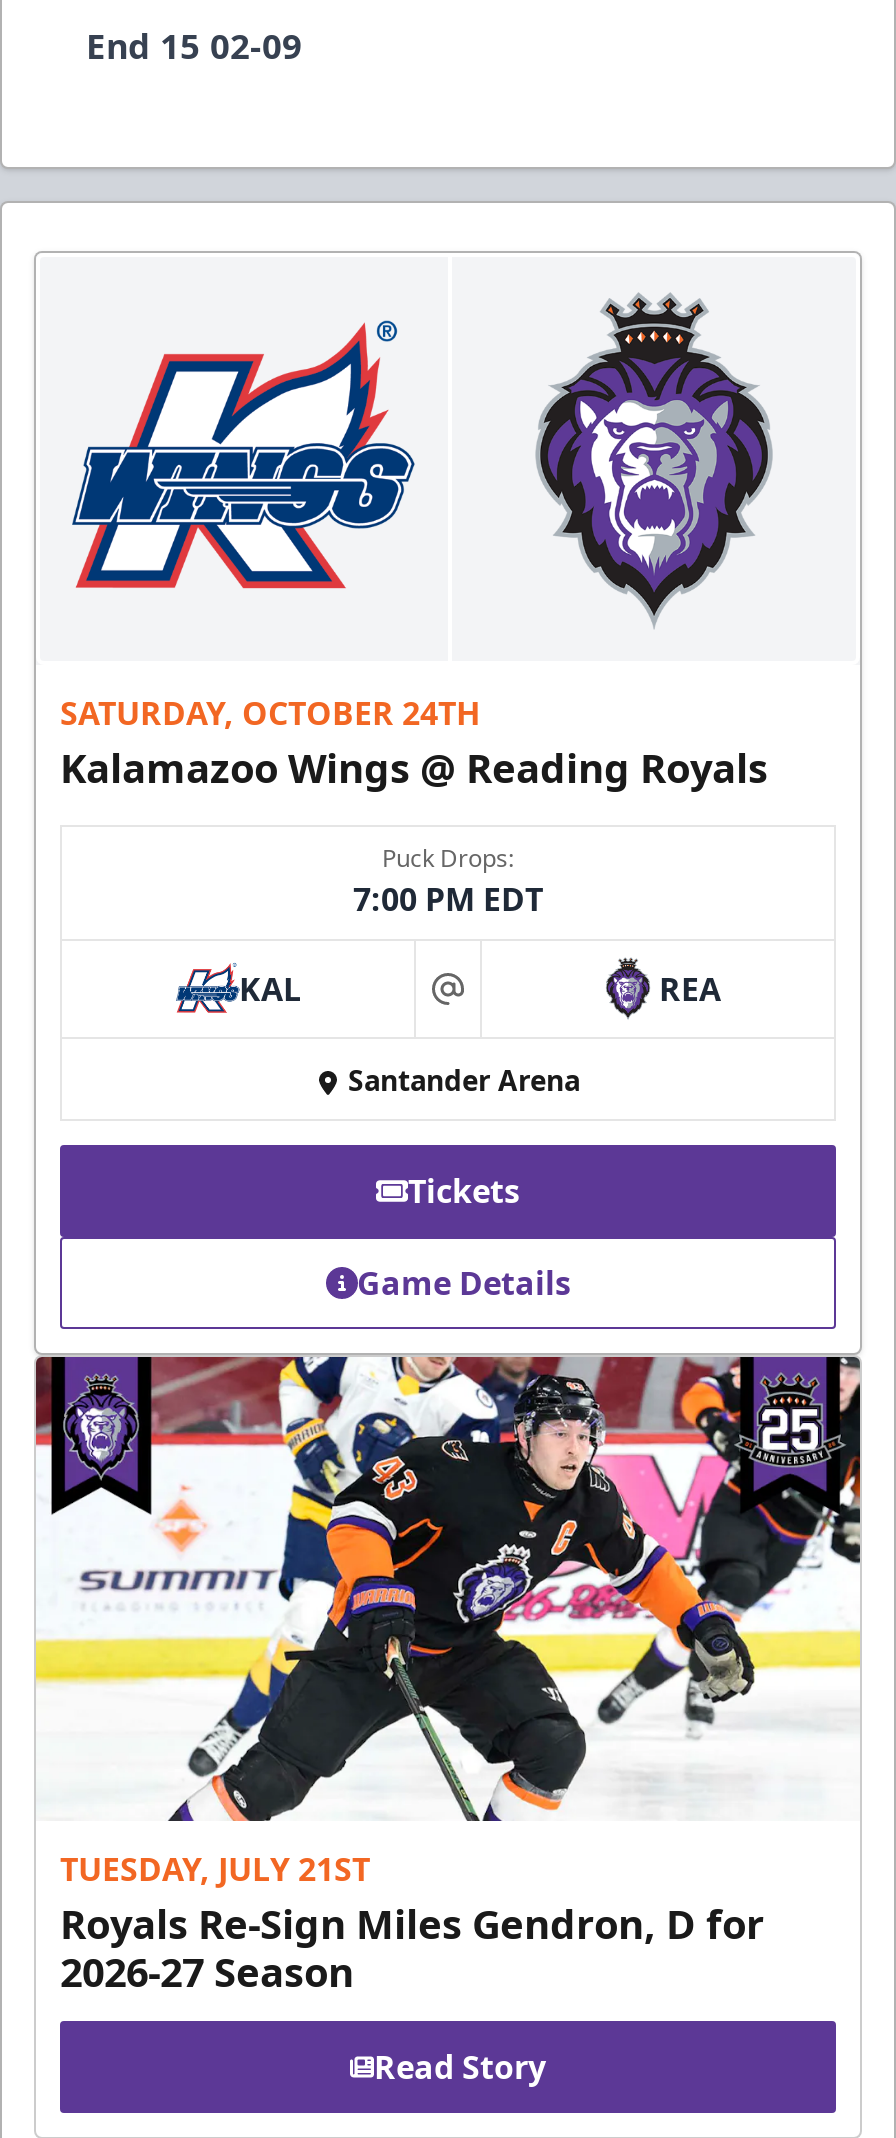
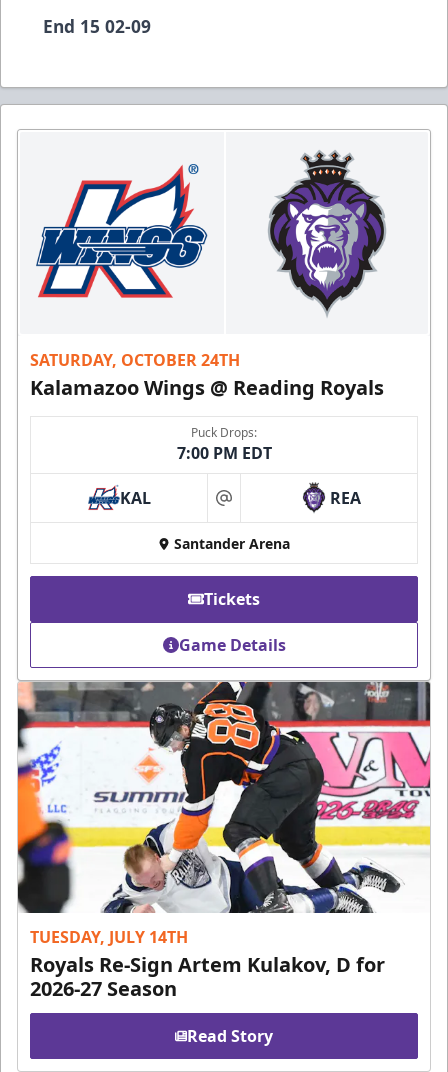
- [image]
- TUESDAY, JULY 21ST
+ [image]
+ TUESDAY, JULY 14TH

- Royals Re-Sign Miles Gendron, D for
+ Royals Re-Sign Artem Kulakov, D for
